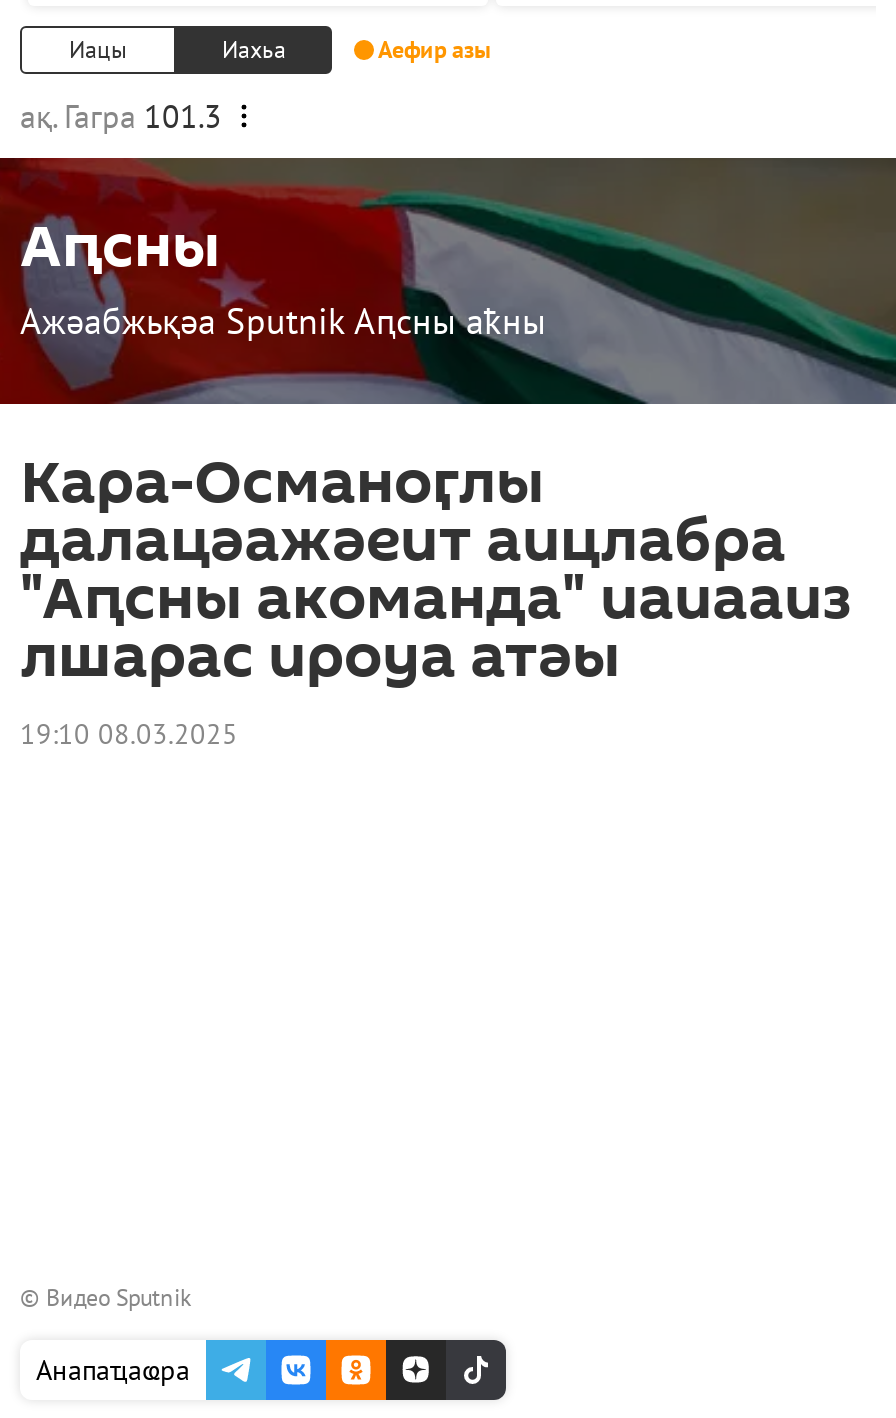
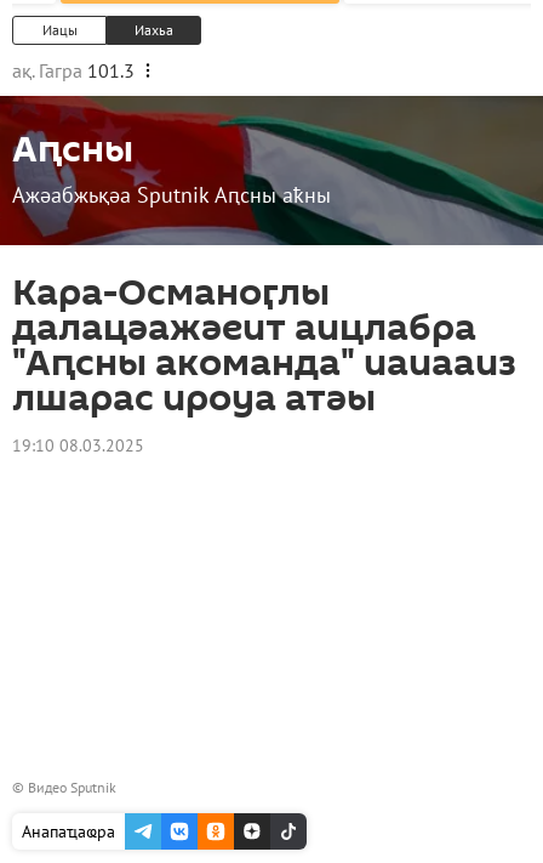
- Аефир азы
